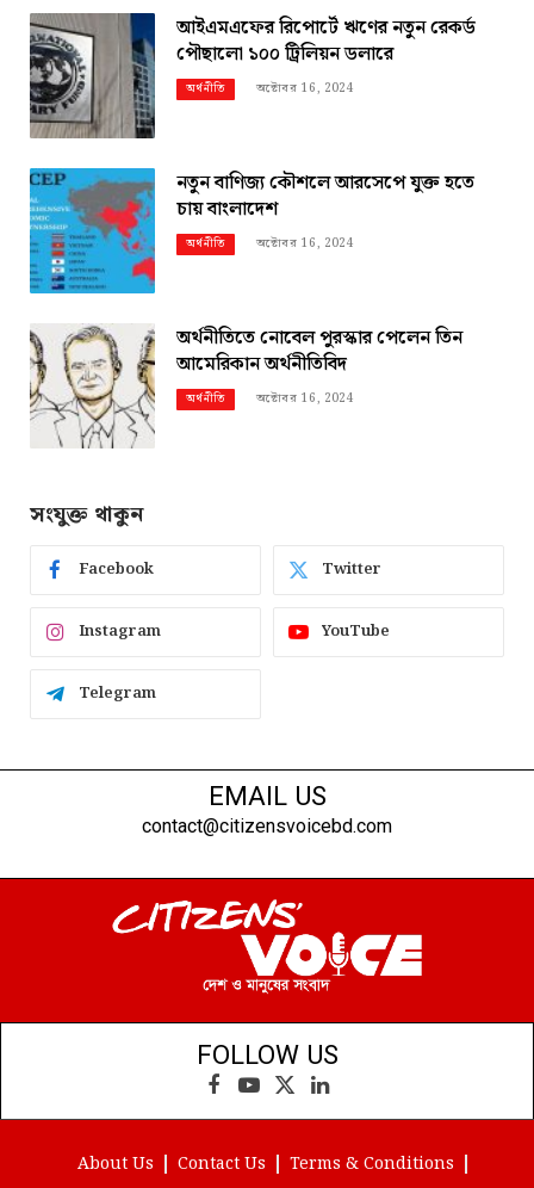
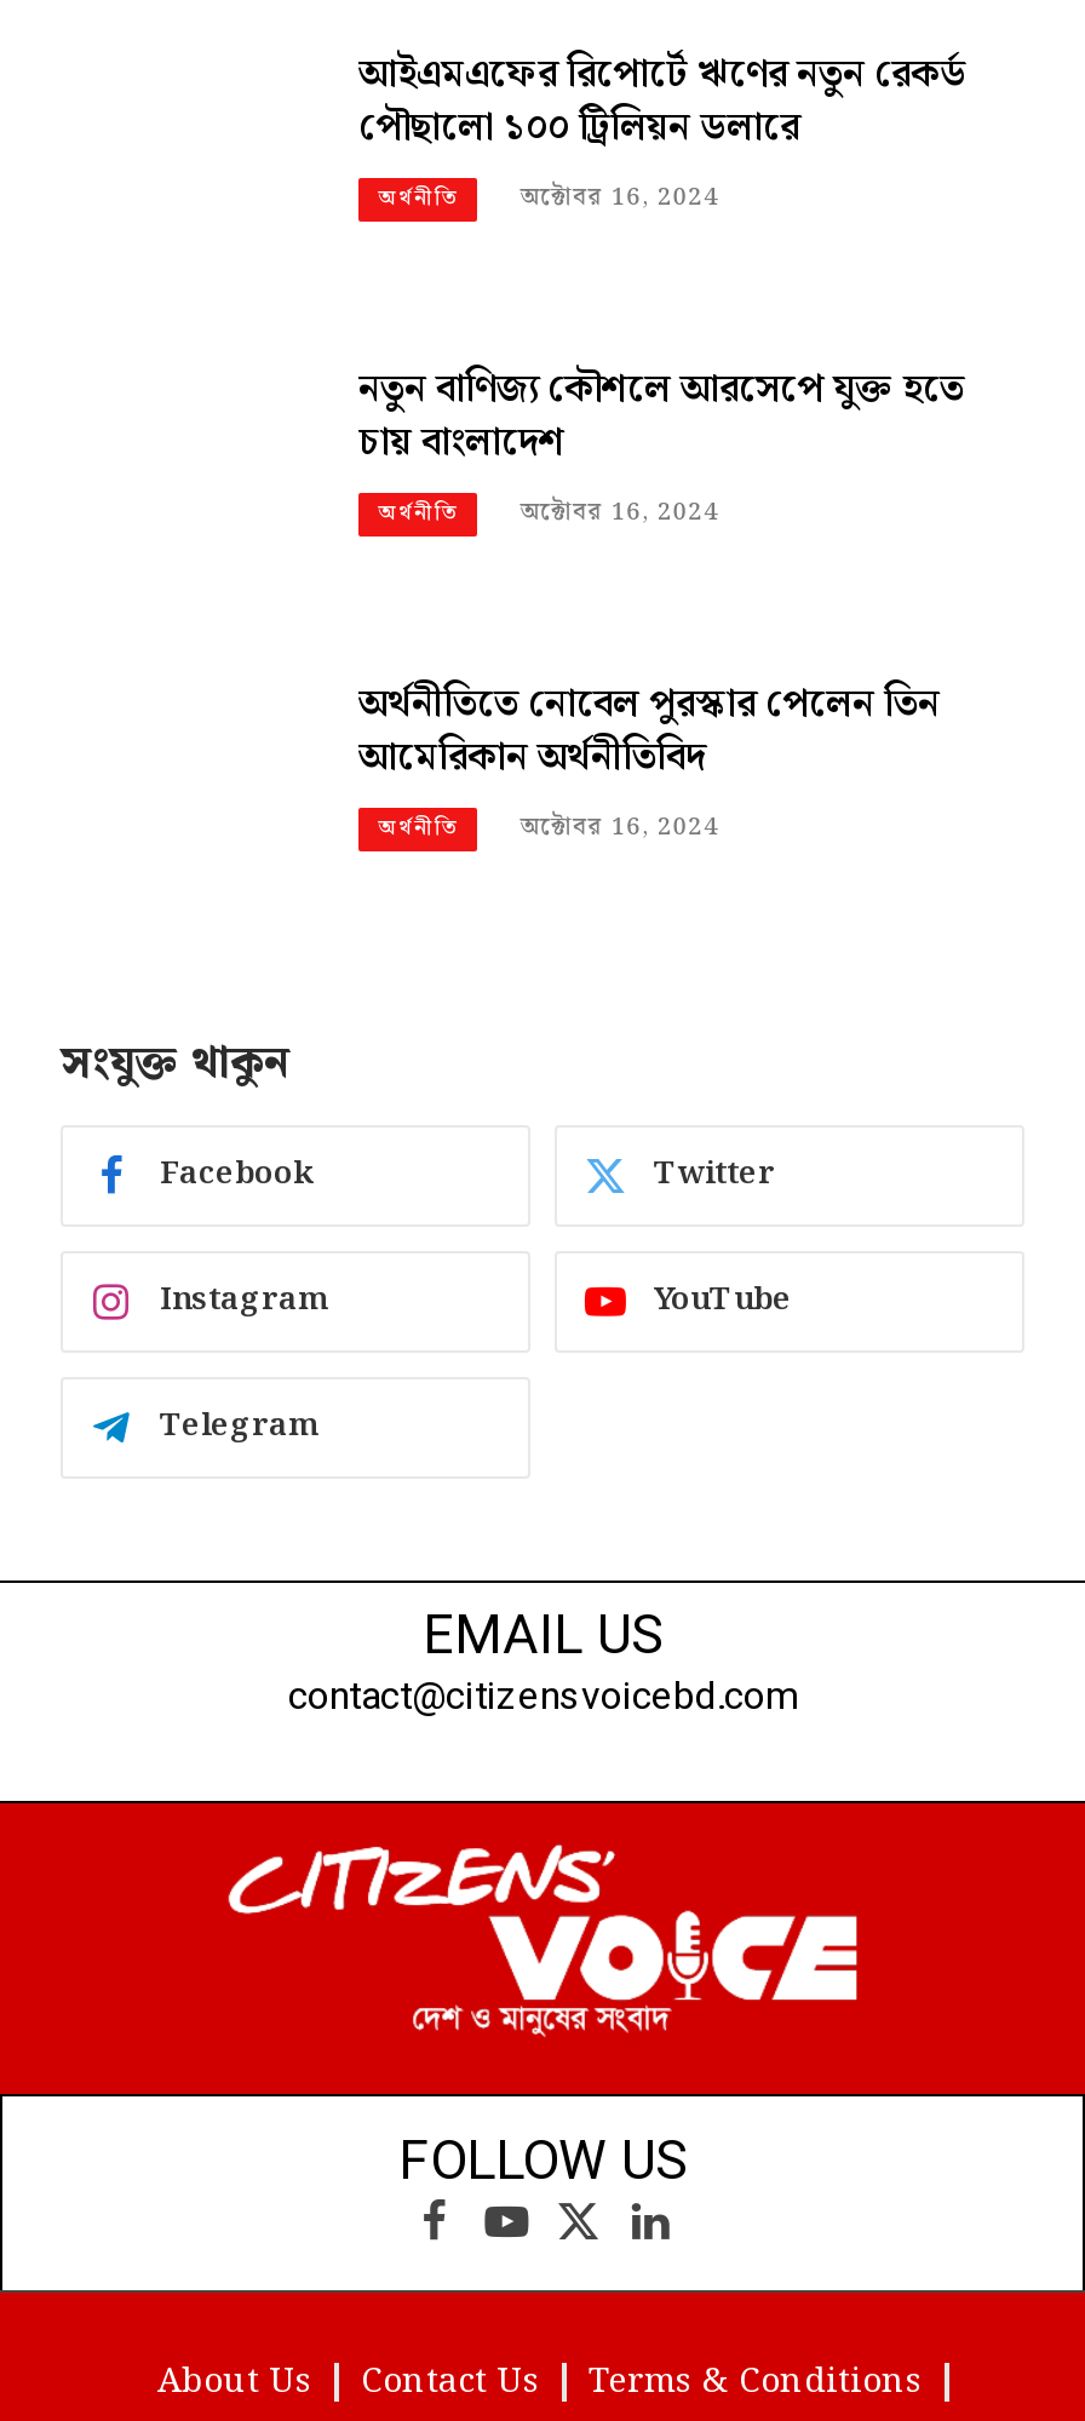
- [image]

- [image]

- [image]
